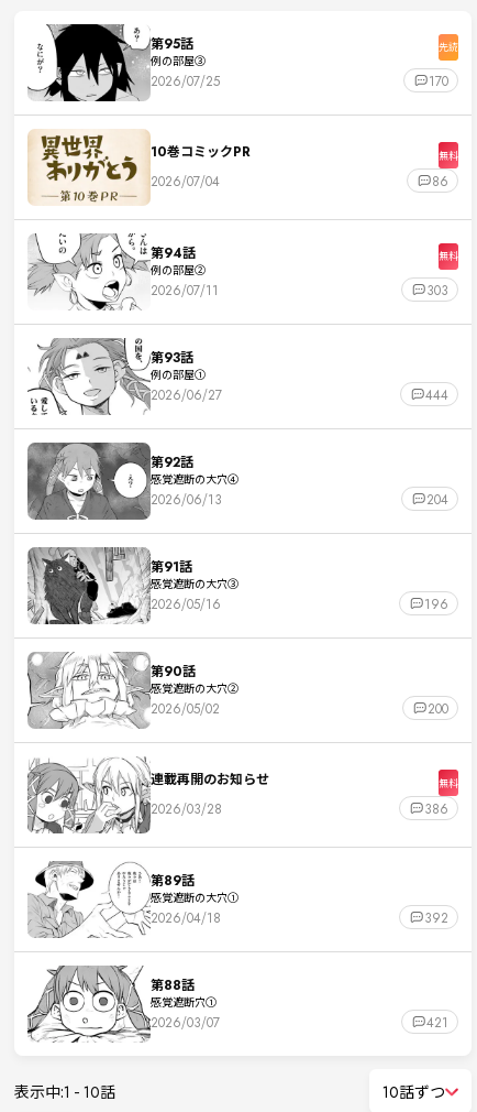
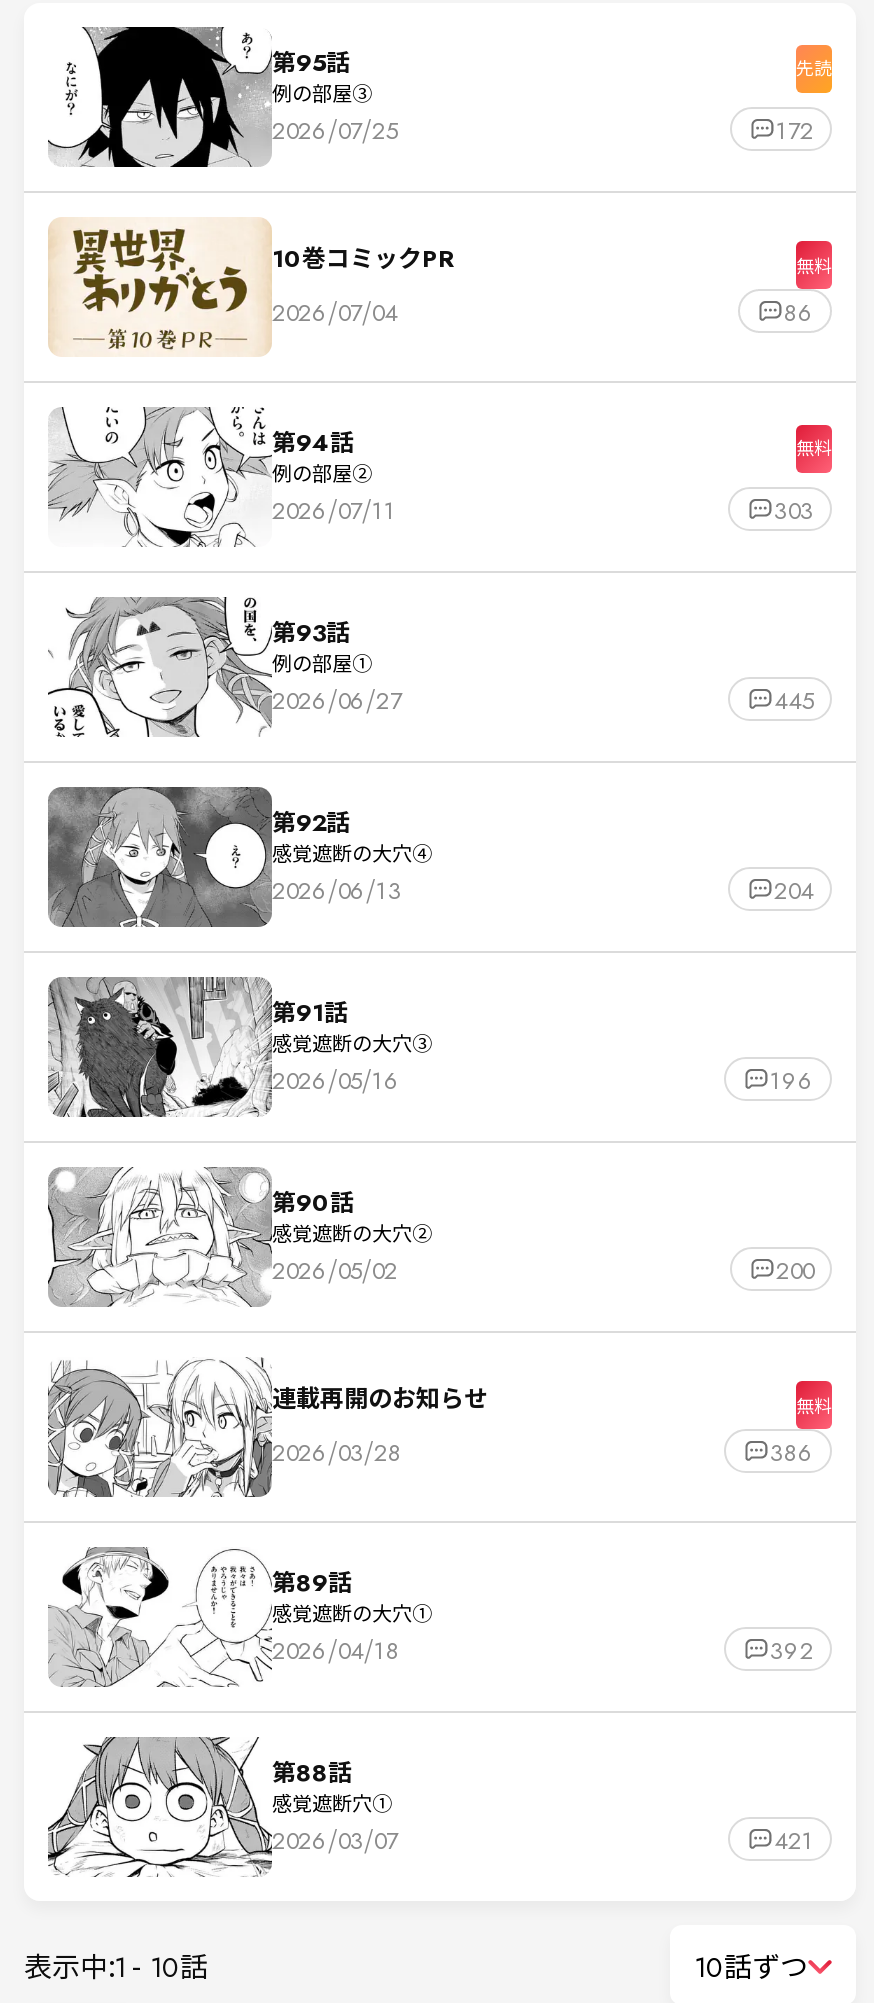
- 170
+ 172

- 444
+ 445
